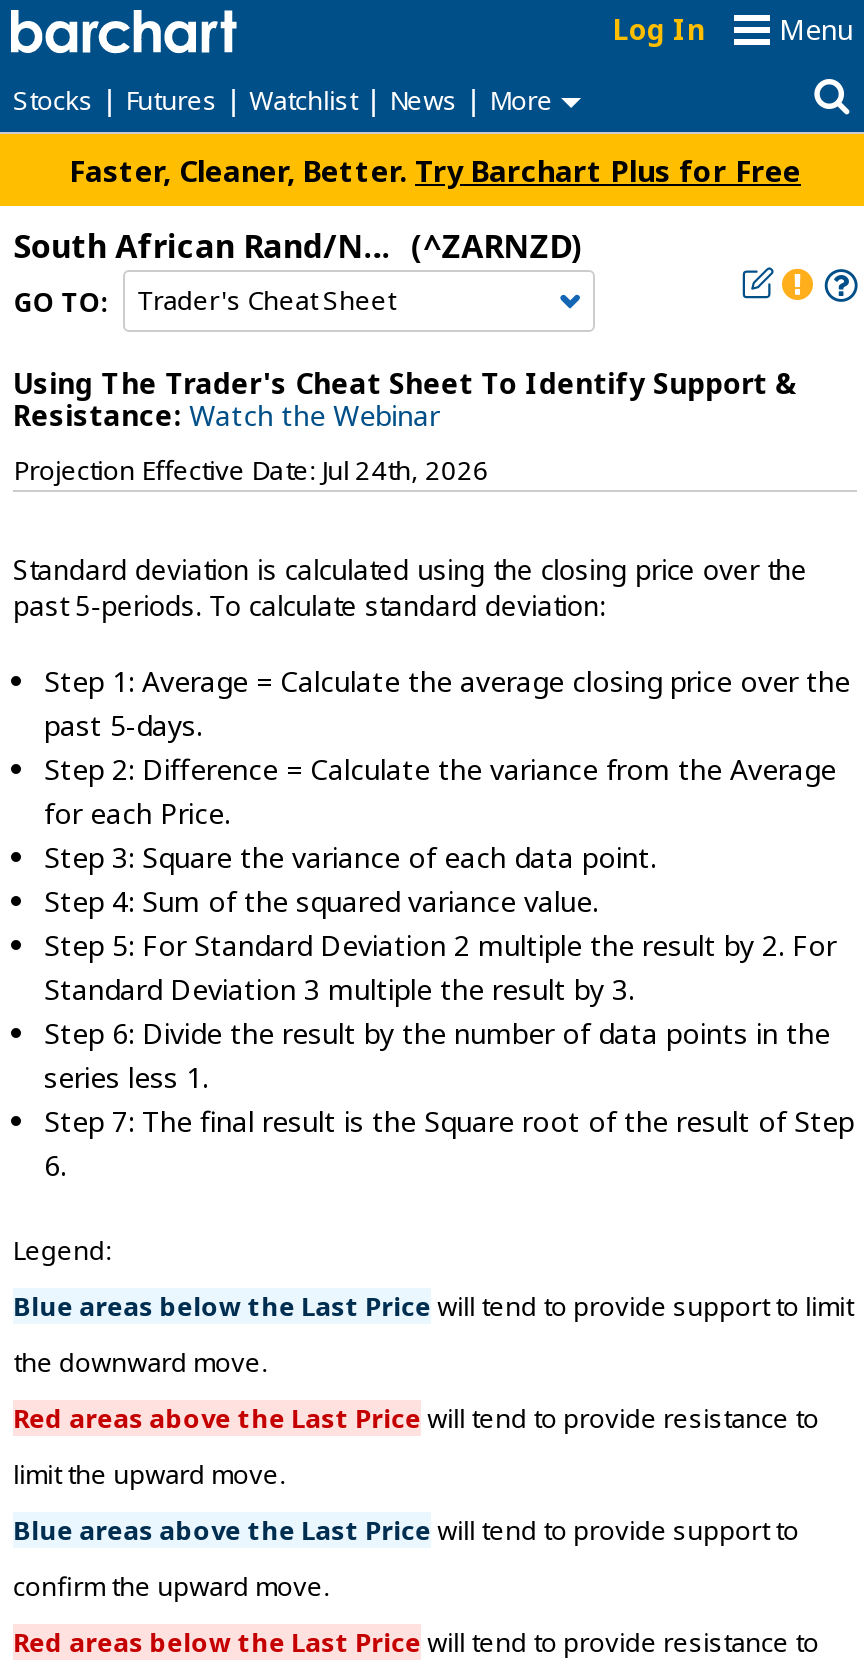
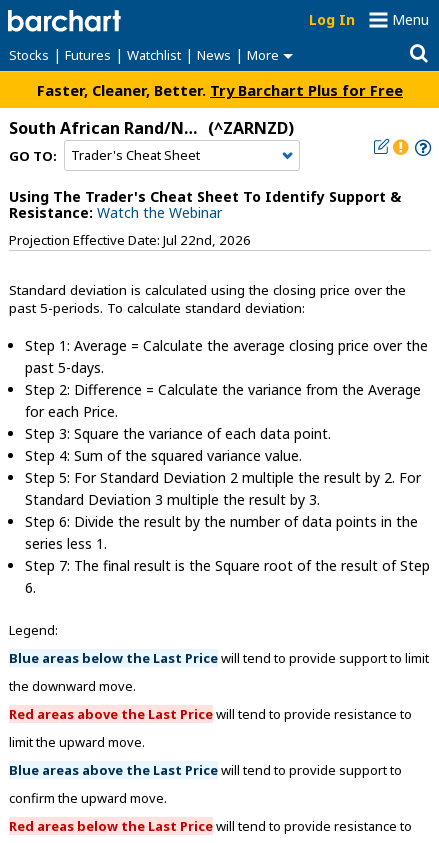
- Projection Effective Date: Jul 24th, 2026
+ Projection Effective Date: Jul 22nd, 2026
